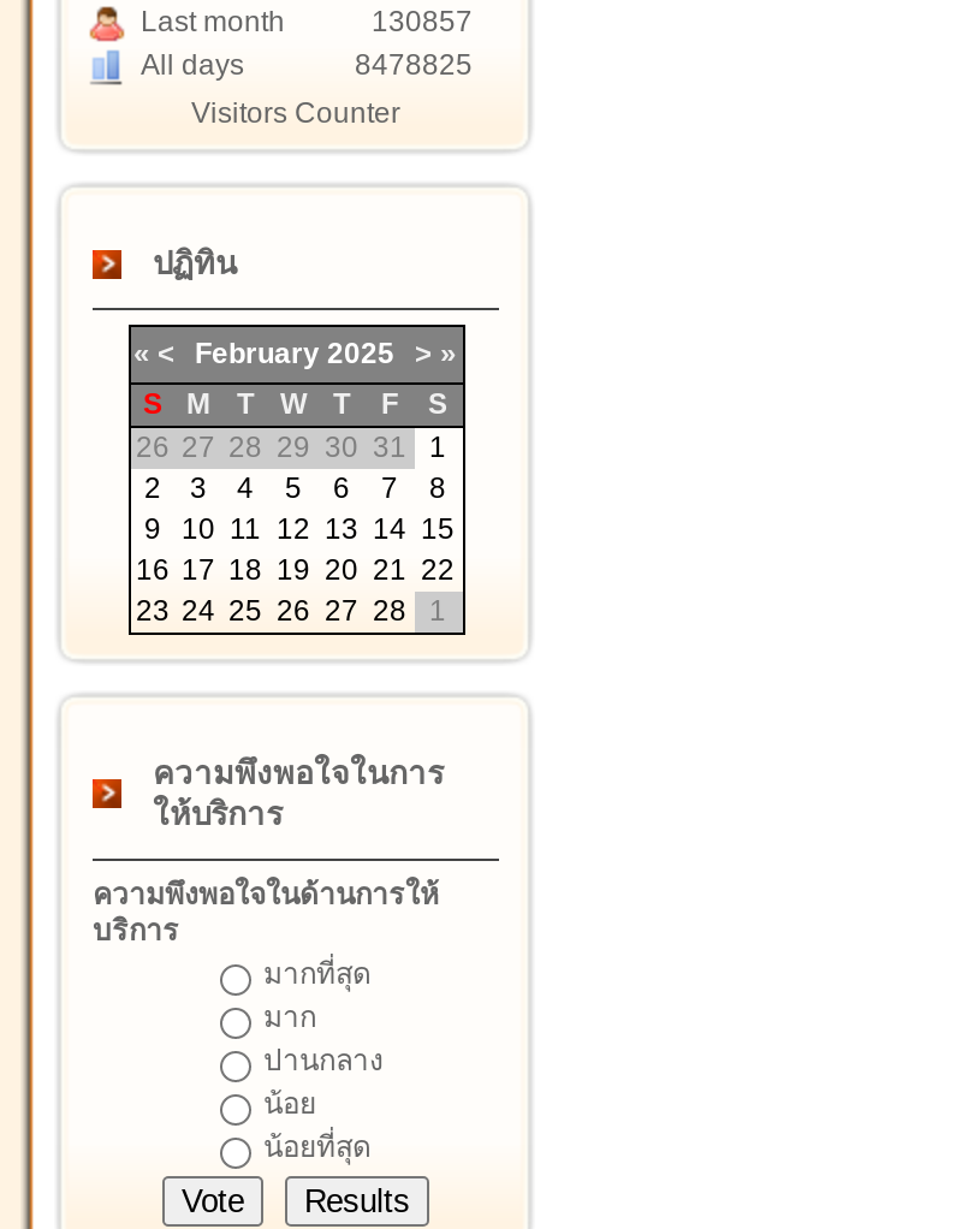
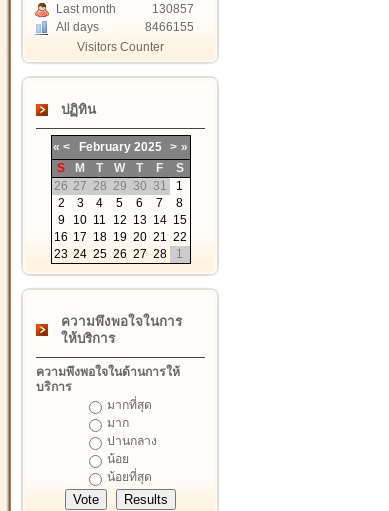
- 8478825
+ 8466155
